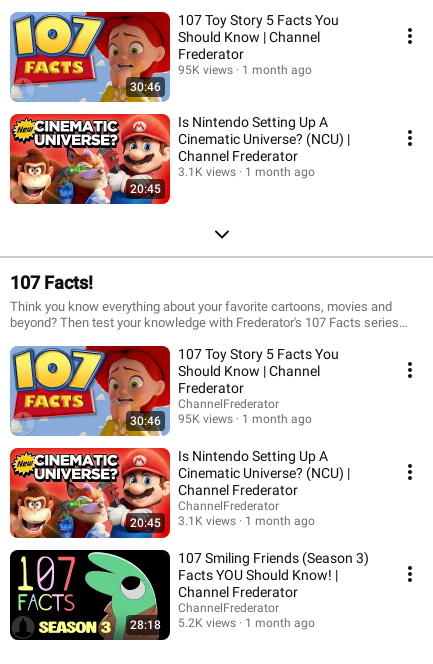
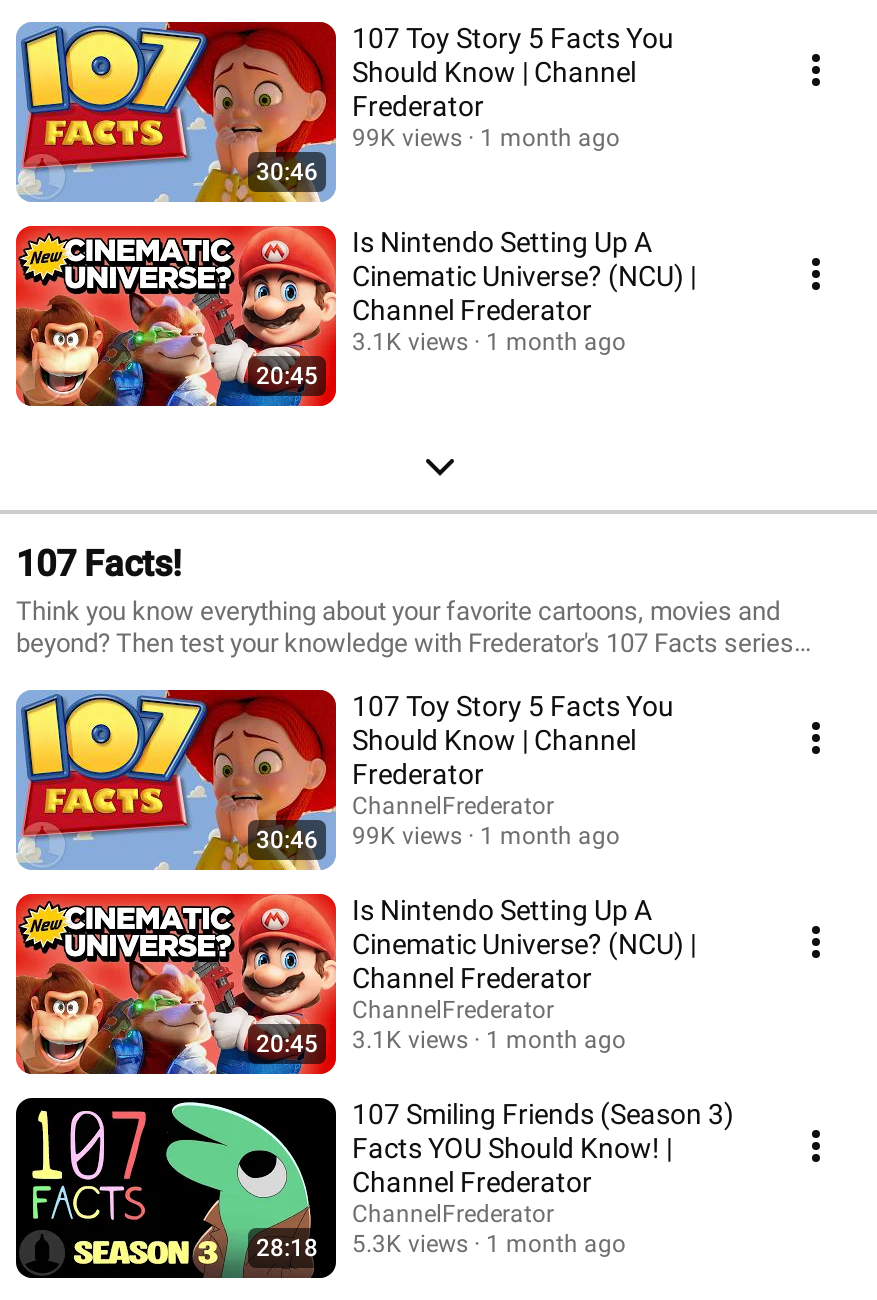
- 95K views 1 month ago
+ 99K views 1 month ago

- 30:46 95K views 1 month ago
+ 30:46 99K views 1 month ago

- 28:18 5.2K views 1 month ago
+ 28:18 5.3K views 1 month ago
